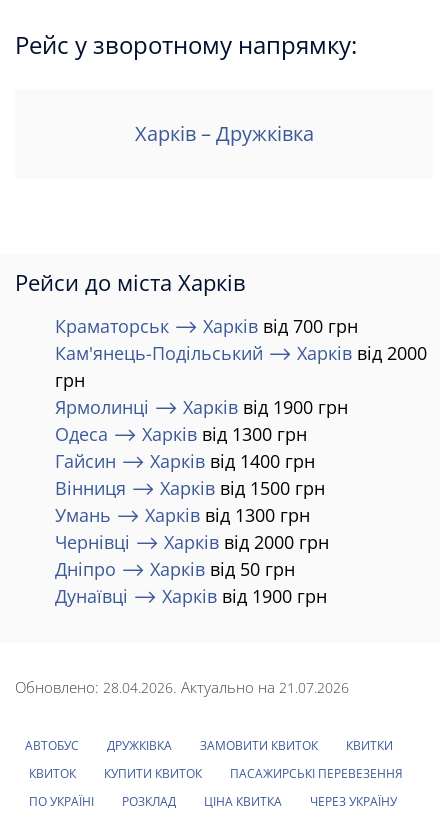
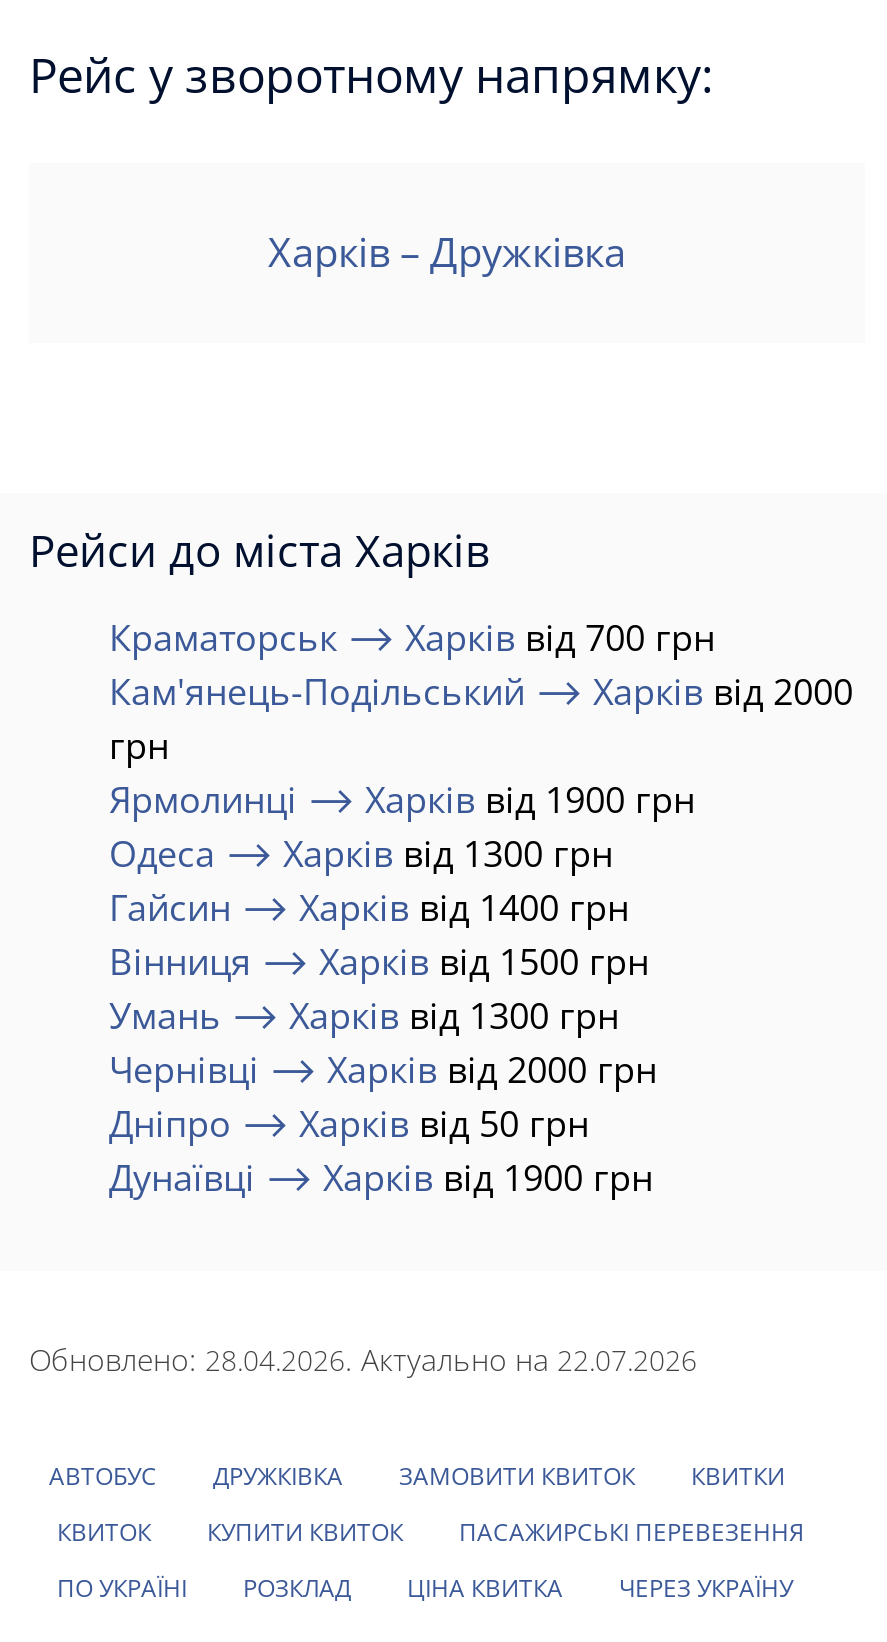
- Обновлено: 28.04.2026. Актуально на 21.07.2026
+ Обновлено: 28.04.2026. Актуально на 22.07.2026
